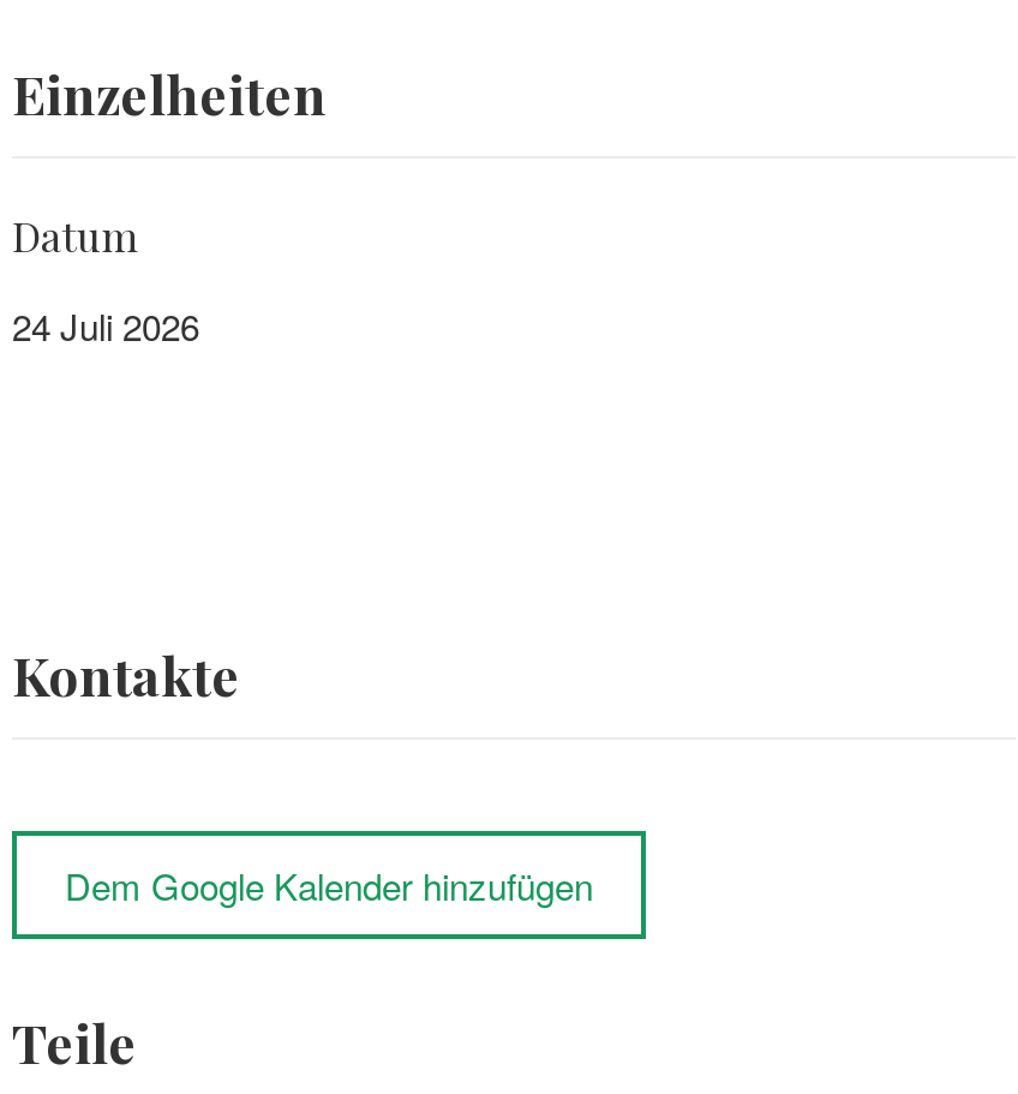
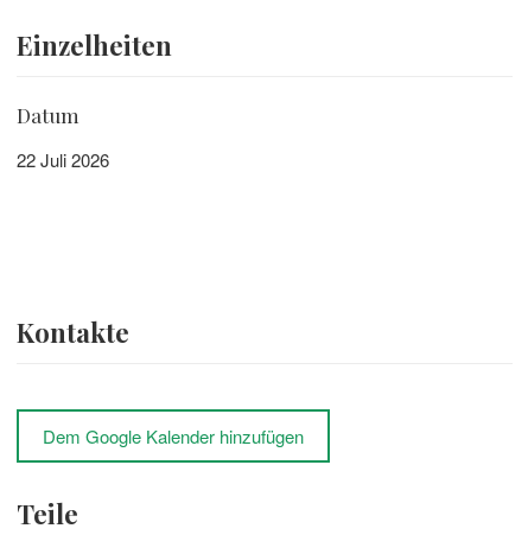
- 24 Juli 2026
+ 22 Juli 2026
